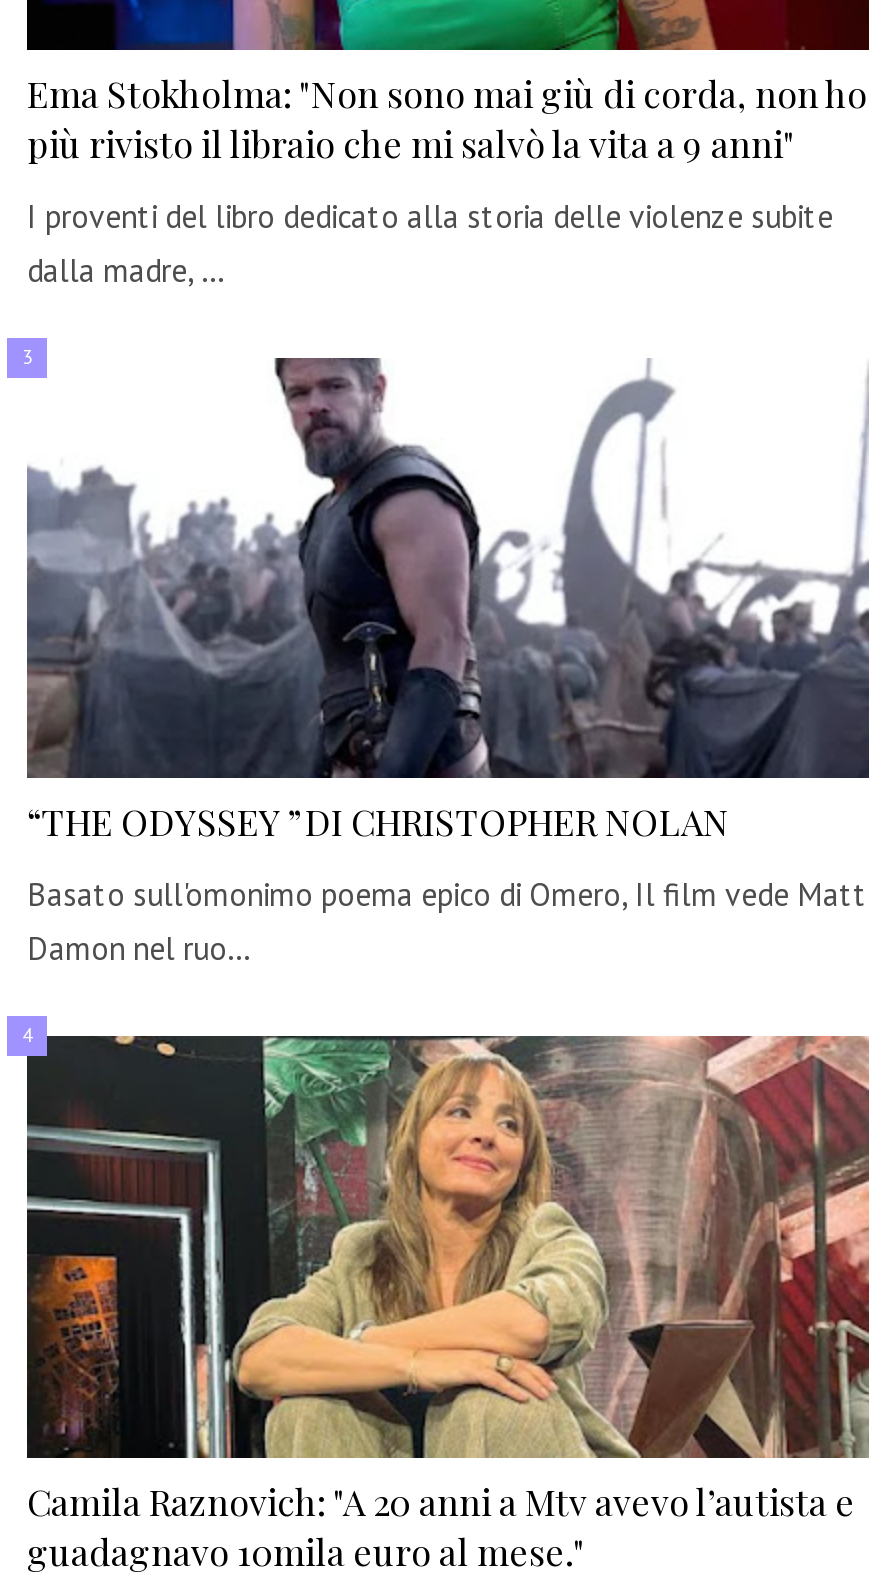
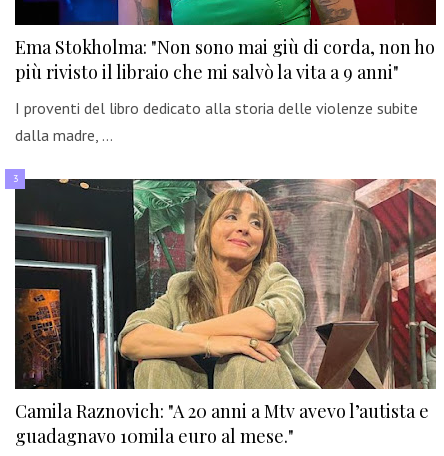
- [image]
- “THE ODYSSEY ”DI CHRISTOPHER NOLAN
- Basato sull'omonimo poema epico di Omero, Il film vede Matt
- Damon nel ruo…
